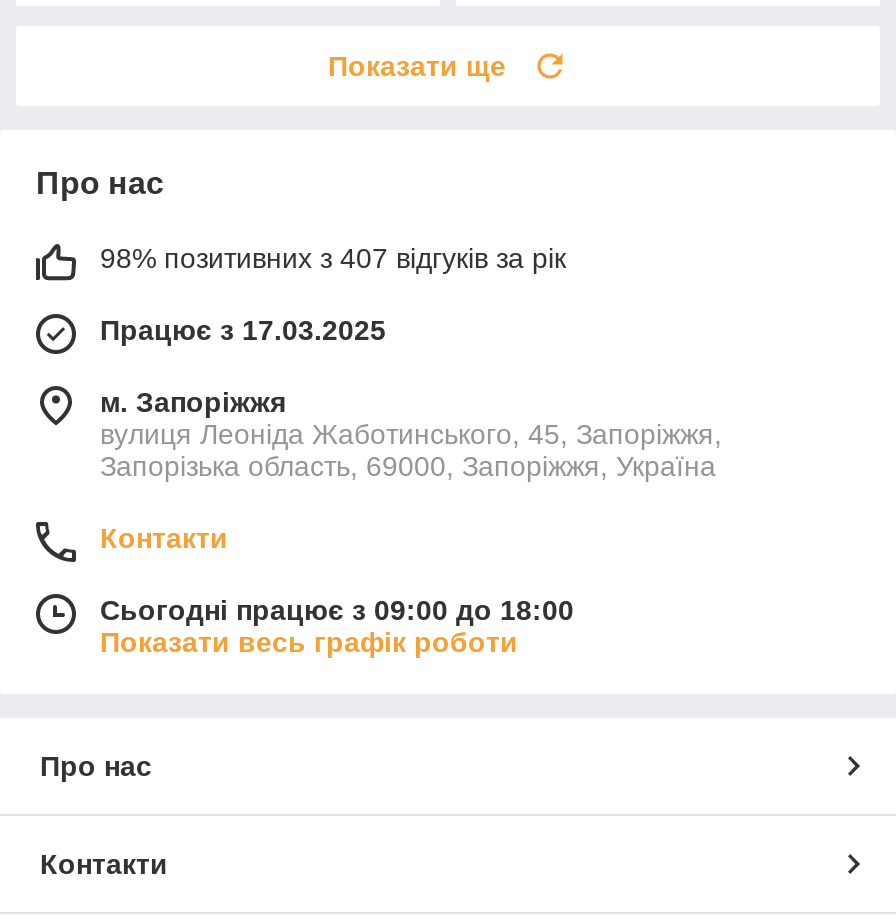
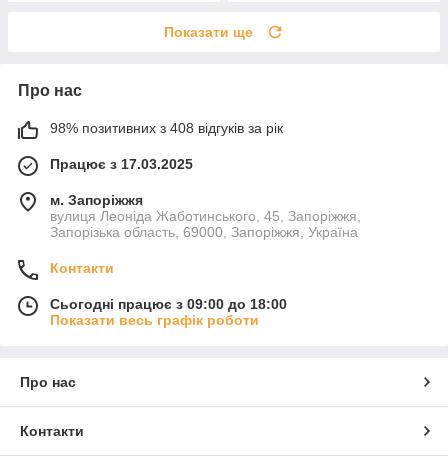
- 98% позитивних з 407 відгуків за рік
+ 98% позитивних з 408 відгуків за рік
